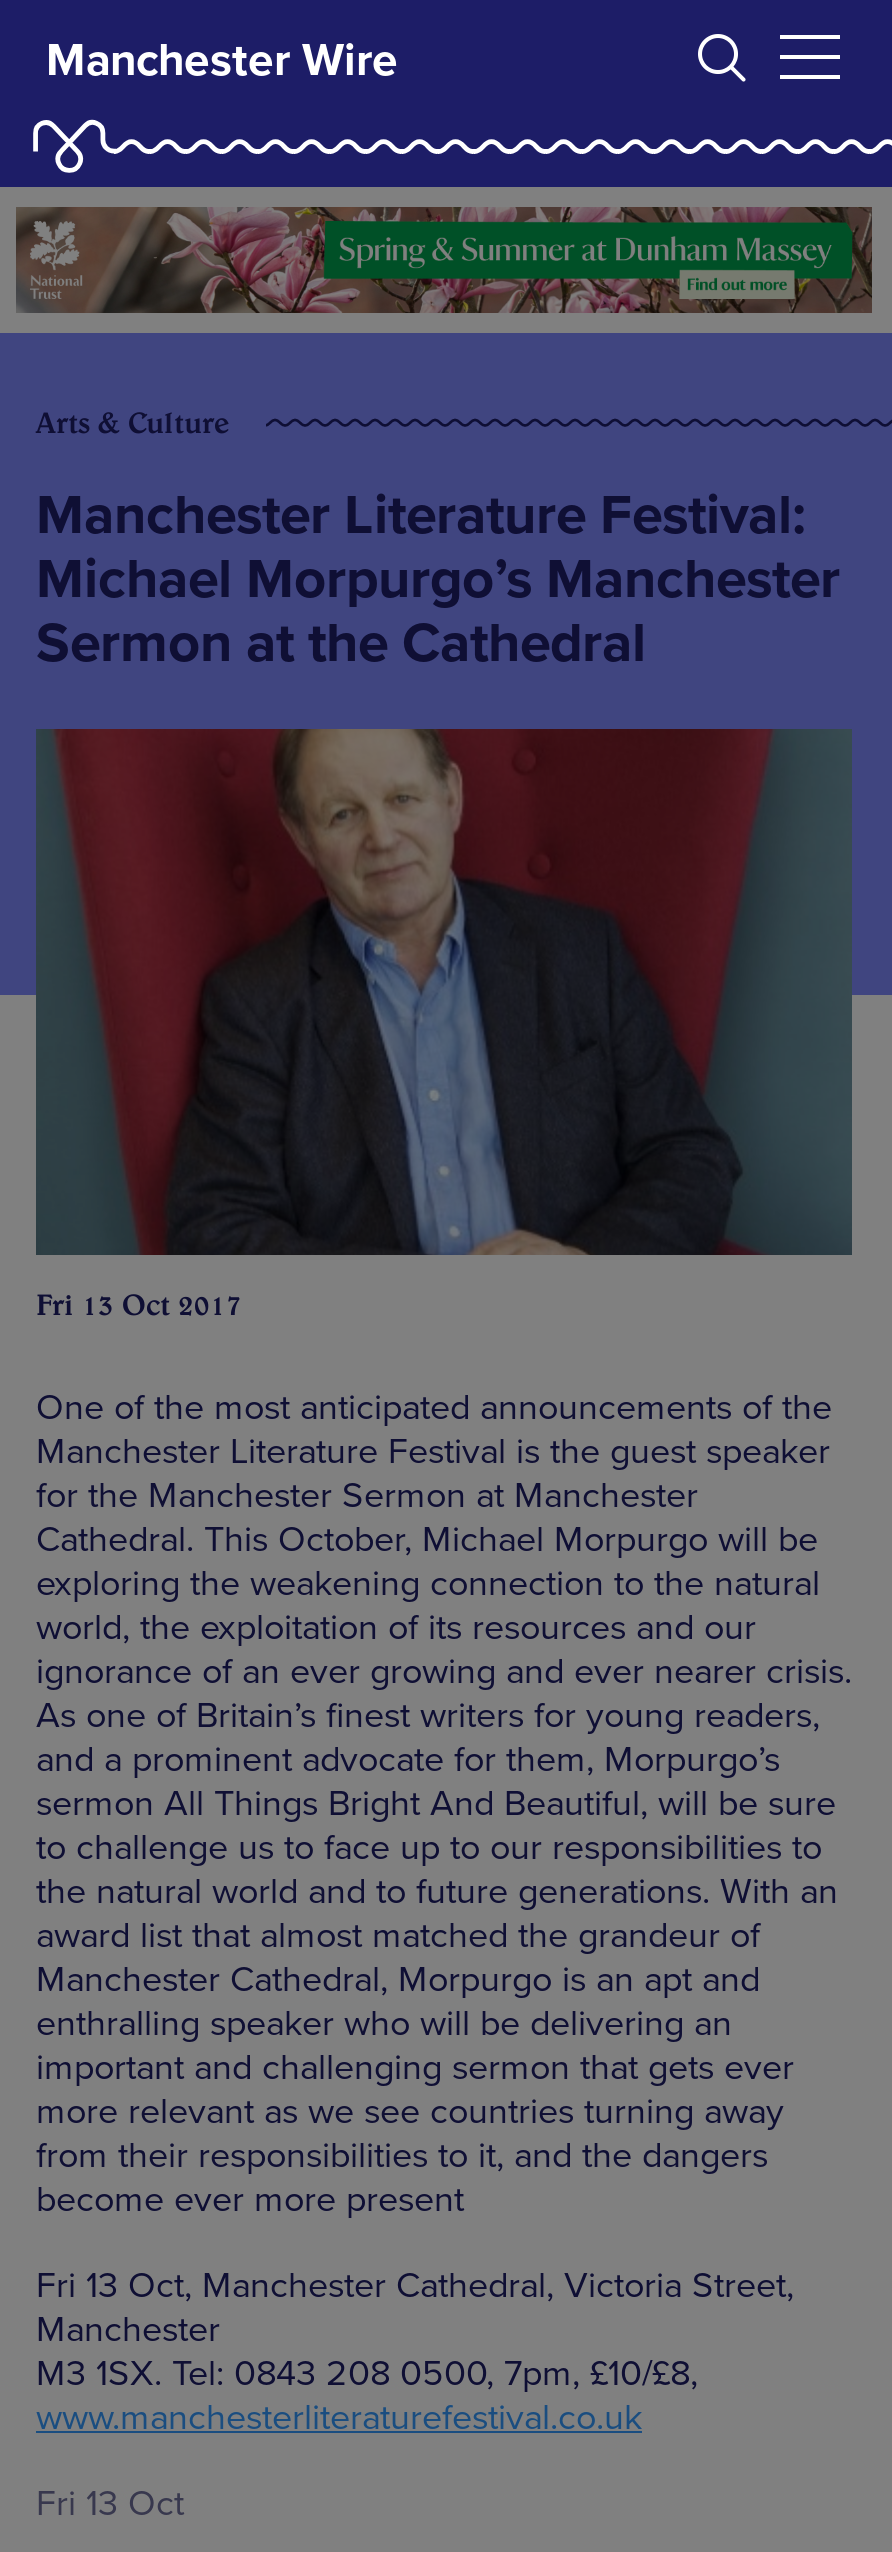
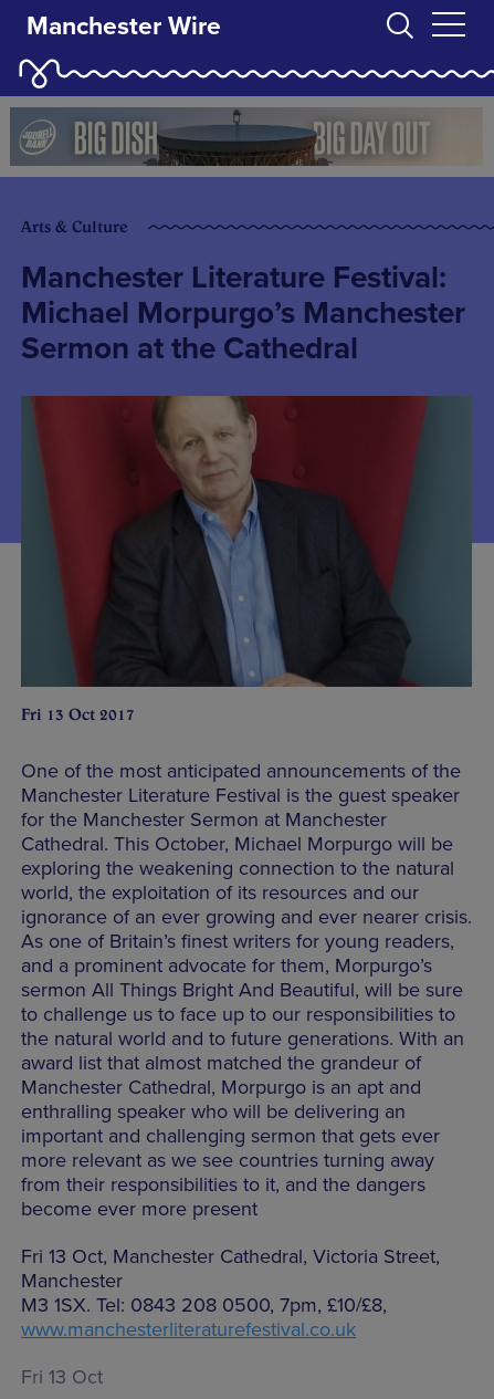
- [image]
+ [image]
